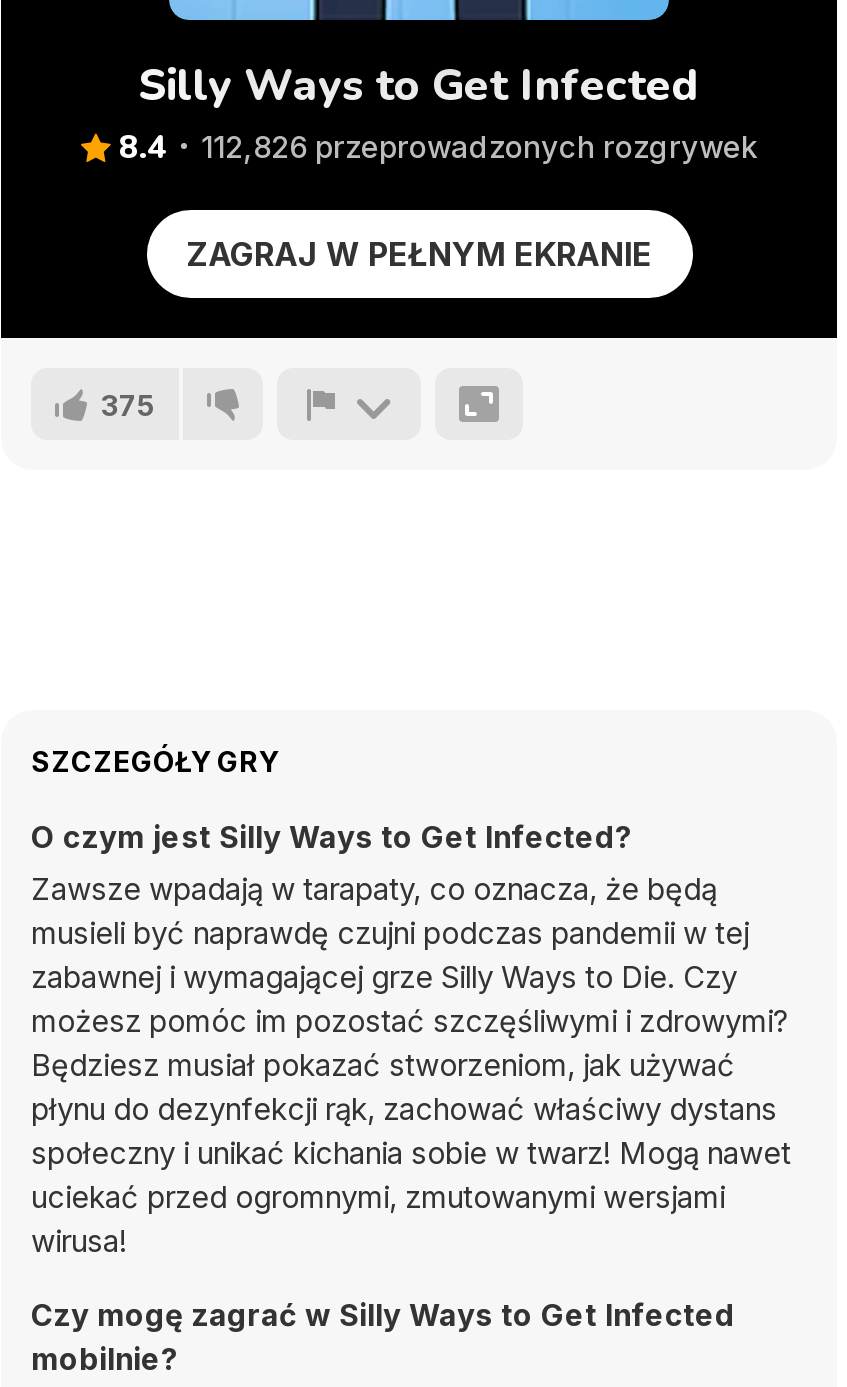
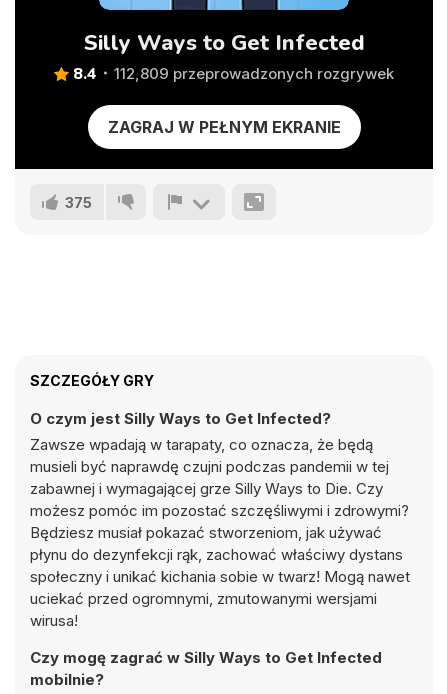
- 112,826 przeprowadzonych rozgrywek
+ 112,809 przeprowadzonych rozgrywek
